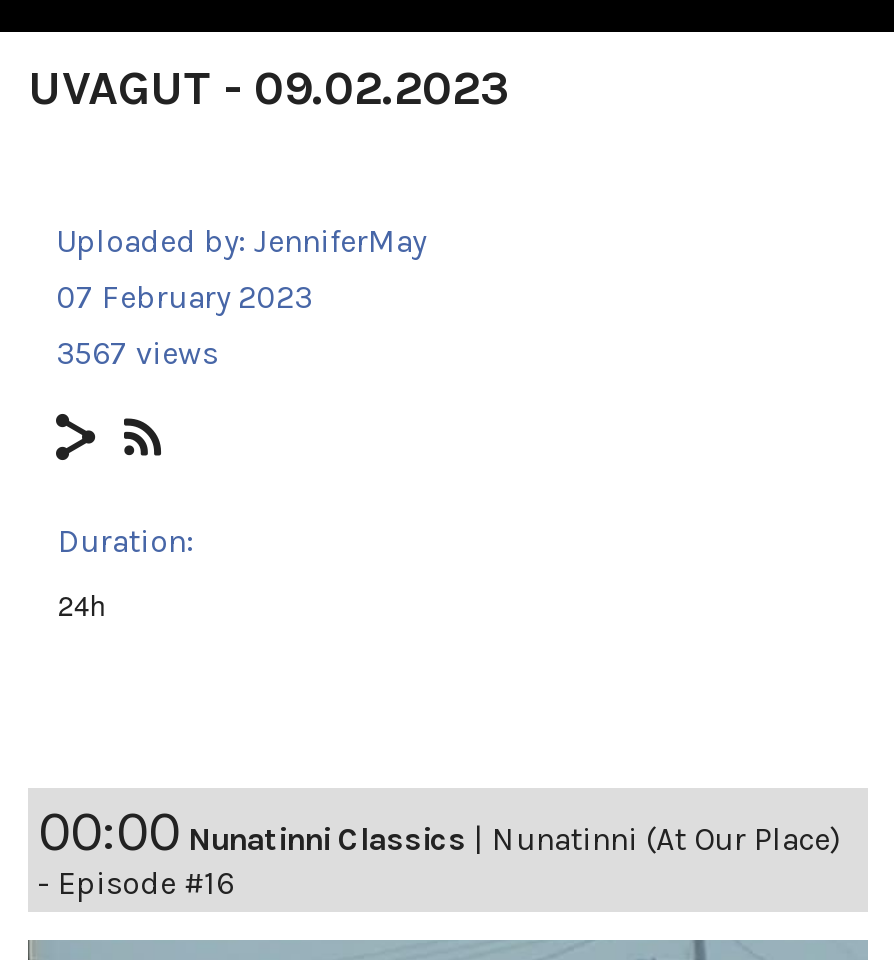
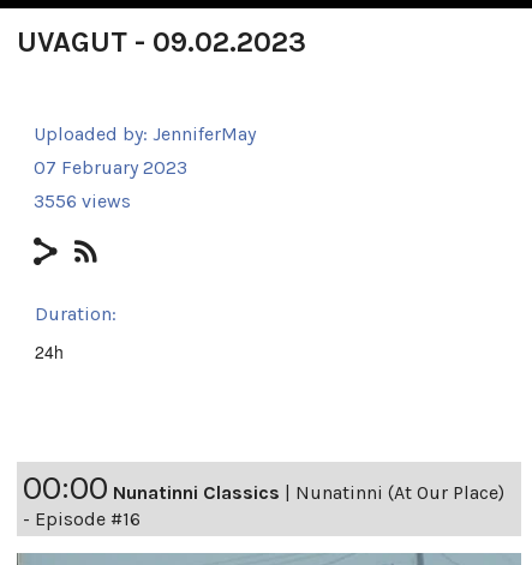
- 3567 views
+ 3556 views
